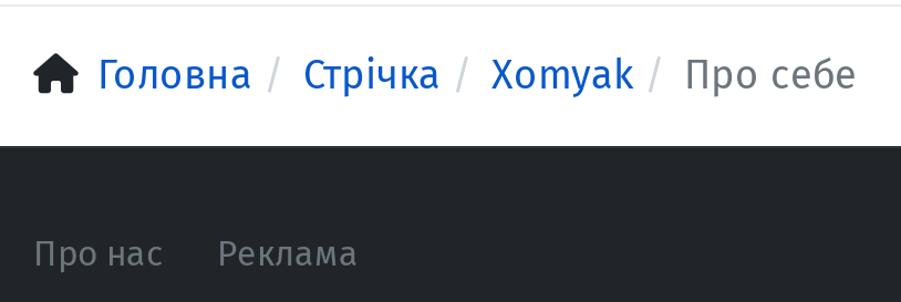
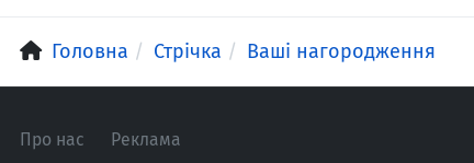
- Xomyak
- Про себе
+ Ваші нагородження
